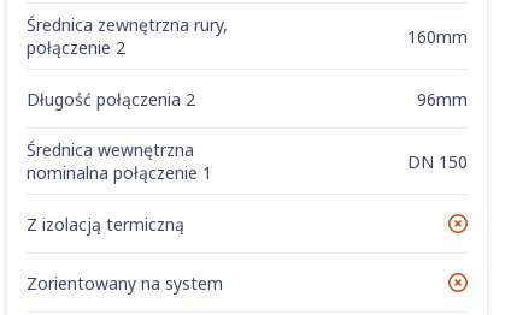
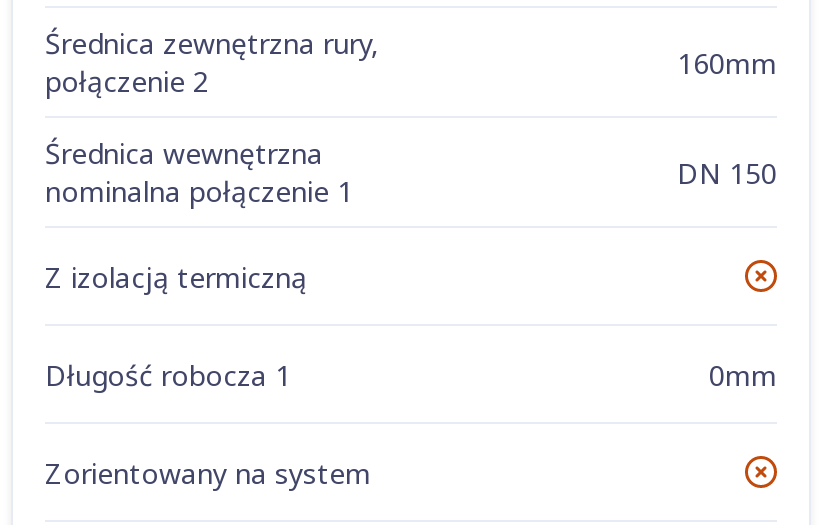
- Długość połączenia 2
- 96mm

moved up: Średnica wewnętrzna | nominalna połączenie 1 | DN 150 | Z izolacją termiczną

+ Długość robocza 1
+ 0mm
